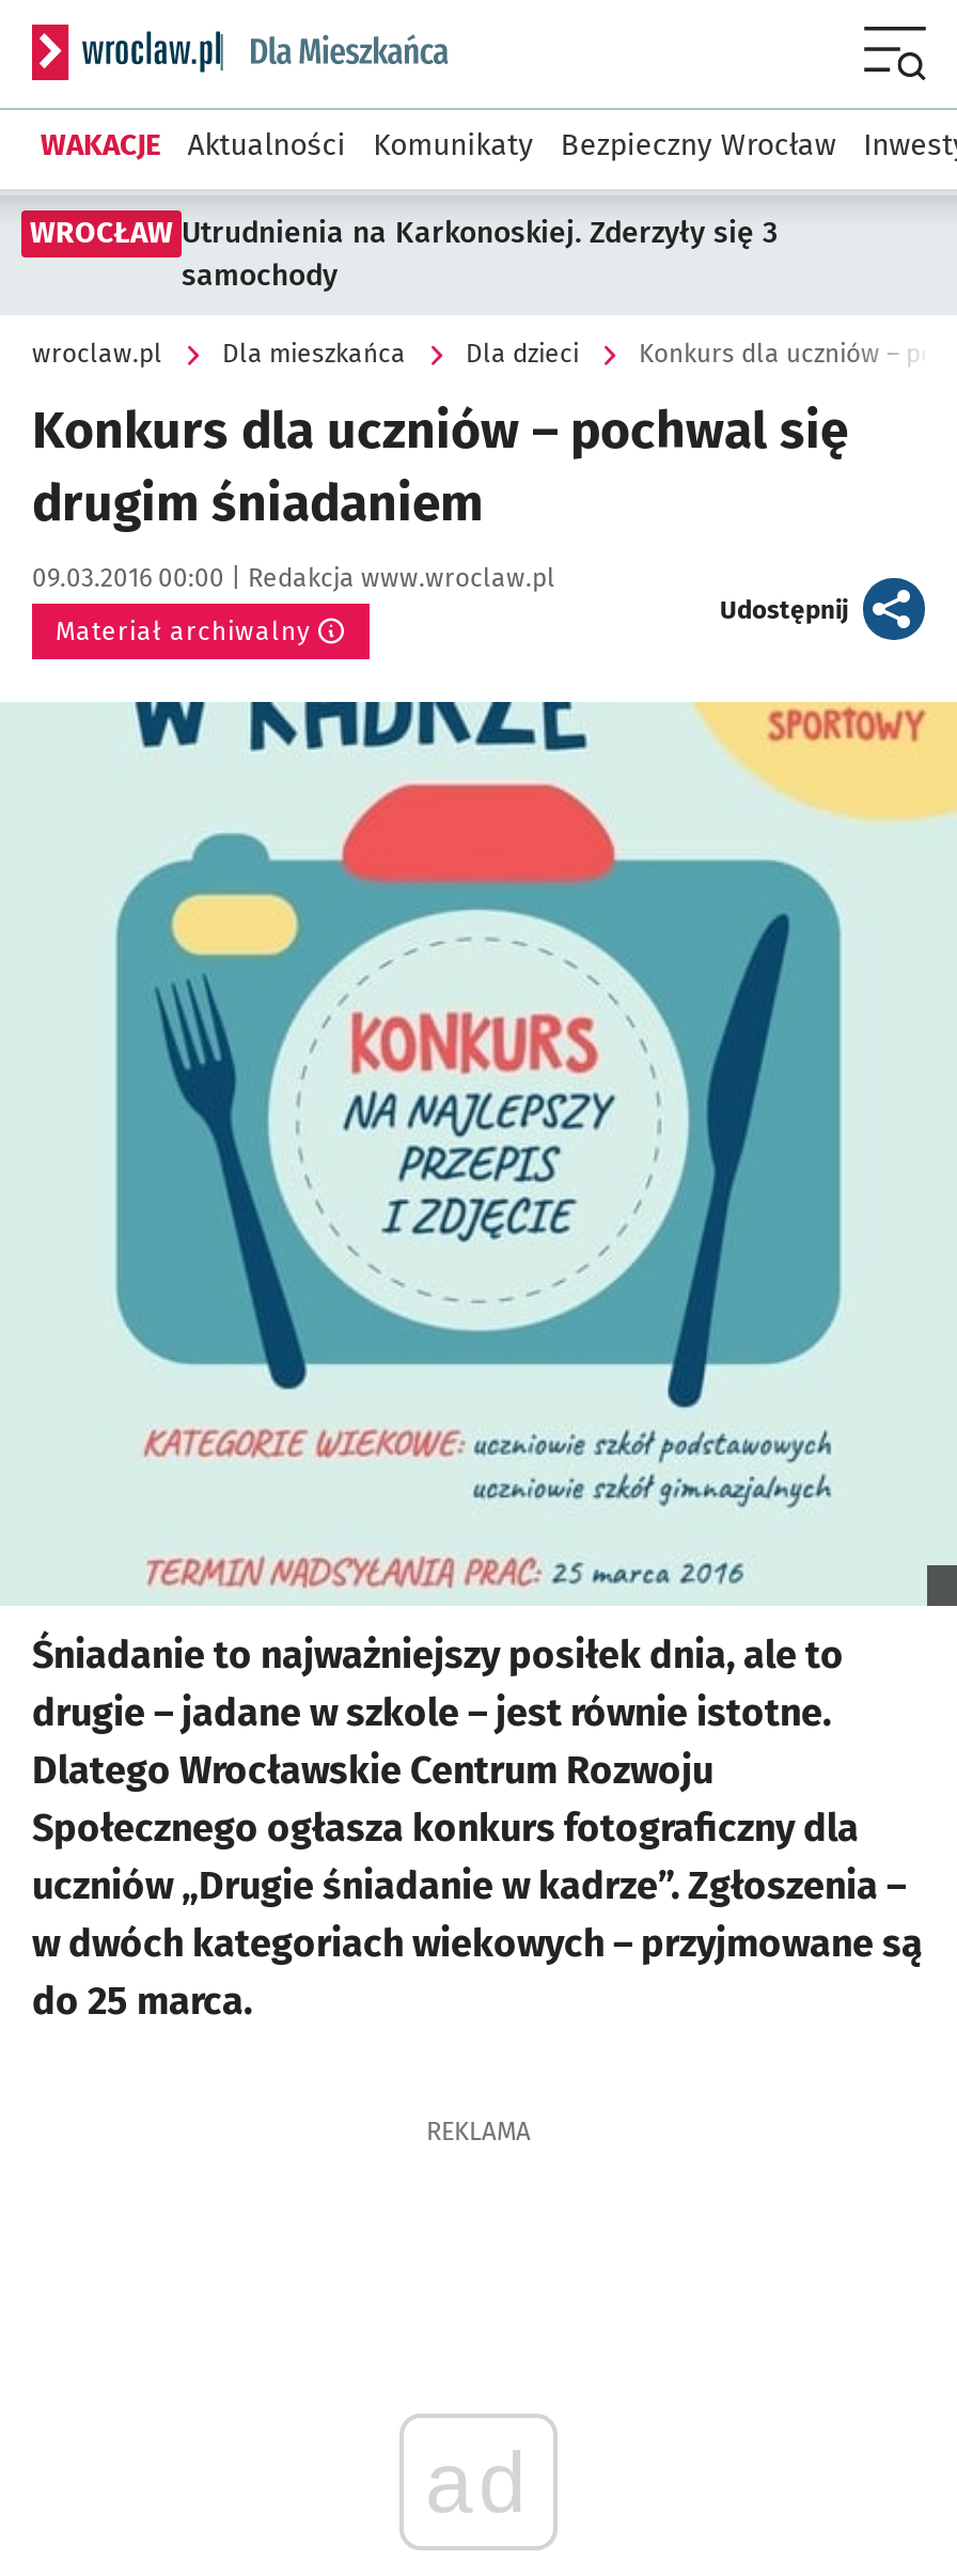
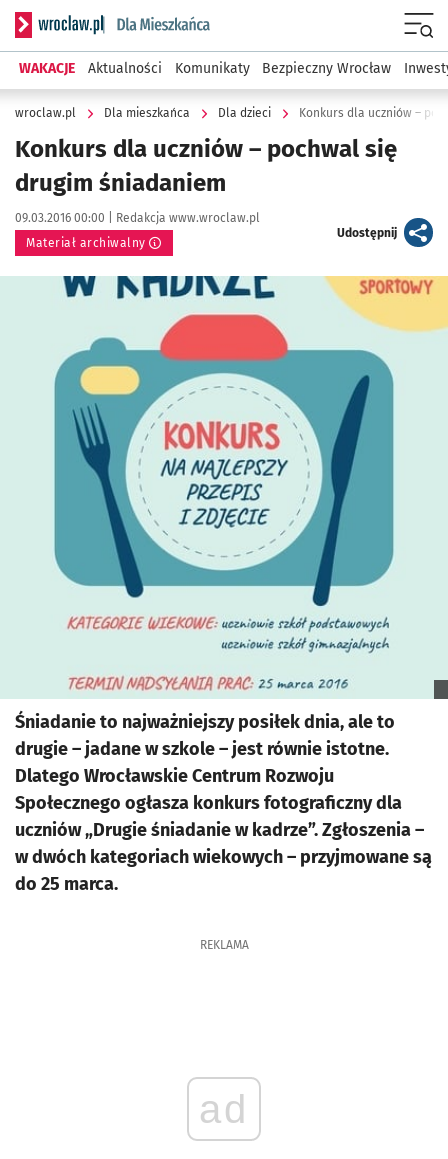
- WROCŁAW Utrudnienia na Karkonoskiej. Zderzyły się 3
- samochody
